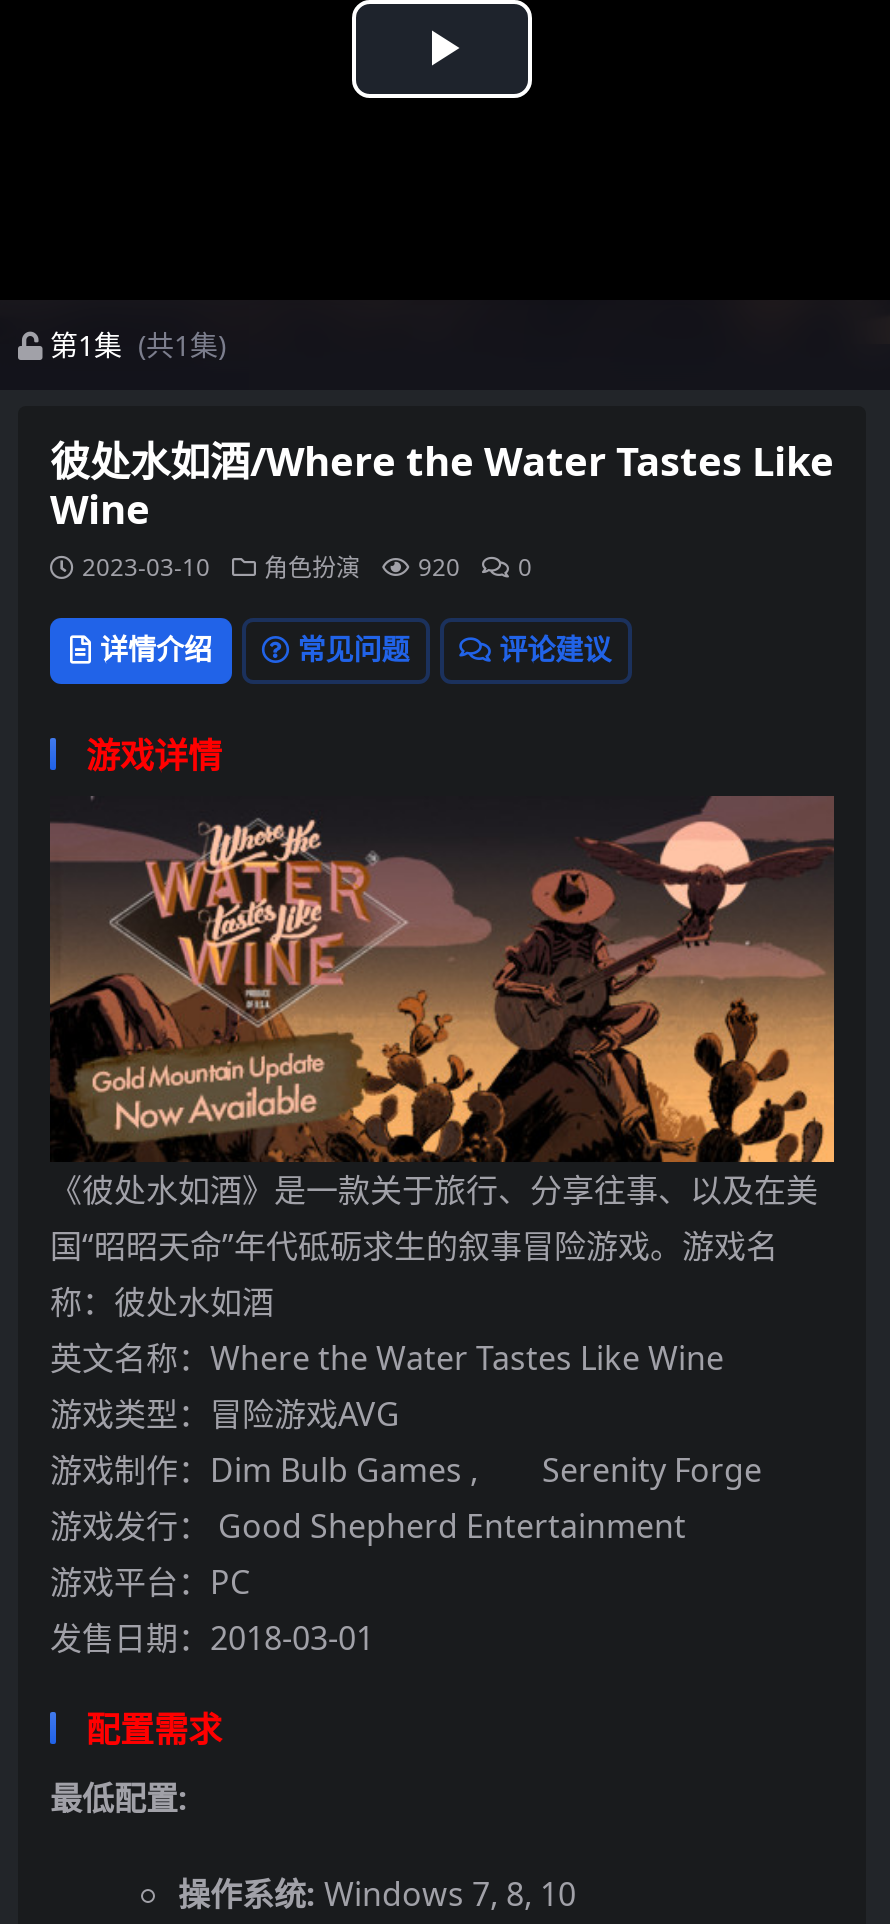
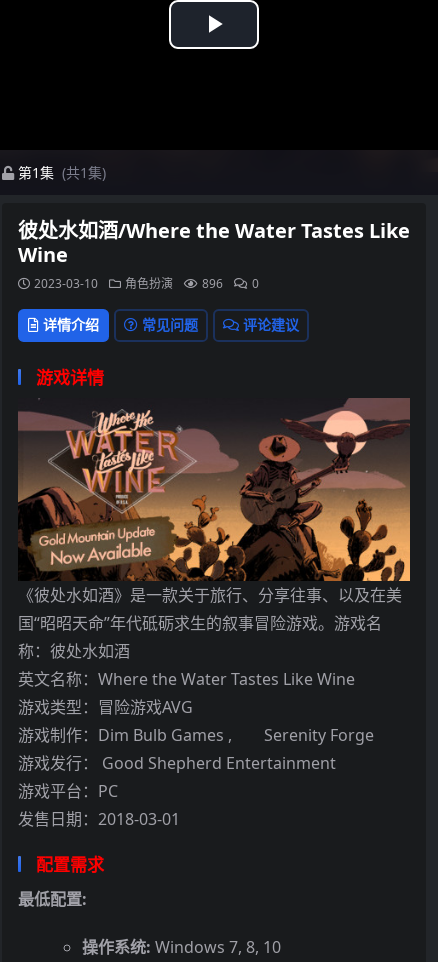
- 2023-03-10 角色扮演 920 0
+ 2023-03-10 角色扮演 896 0
